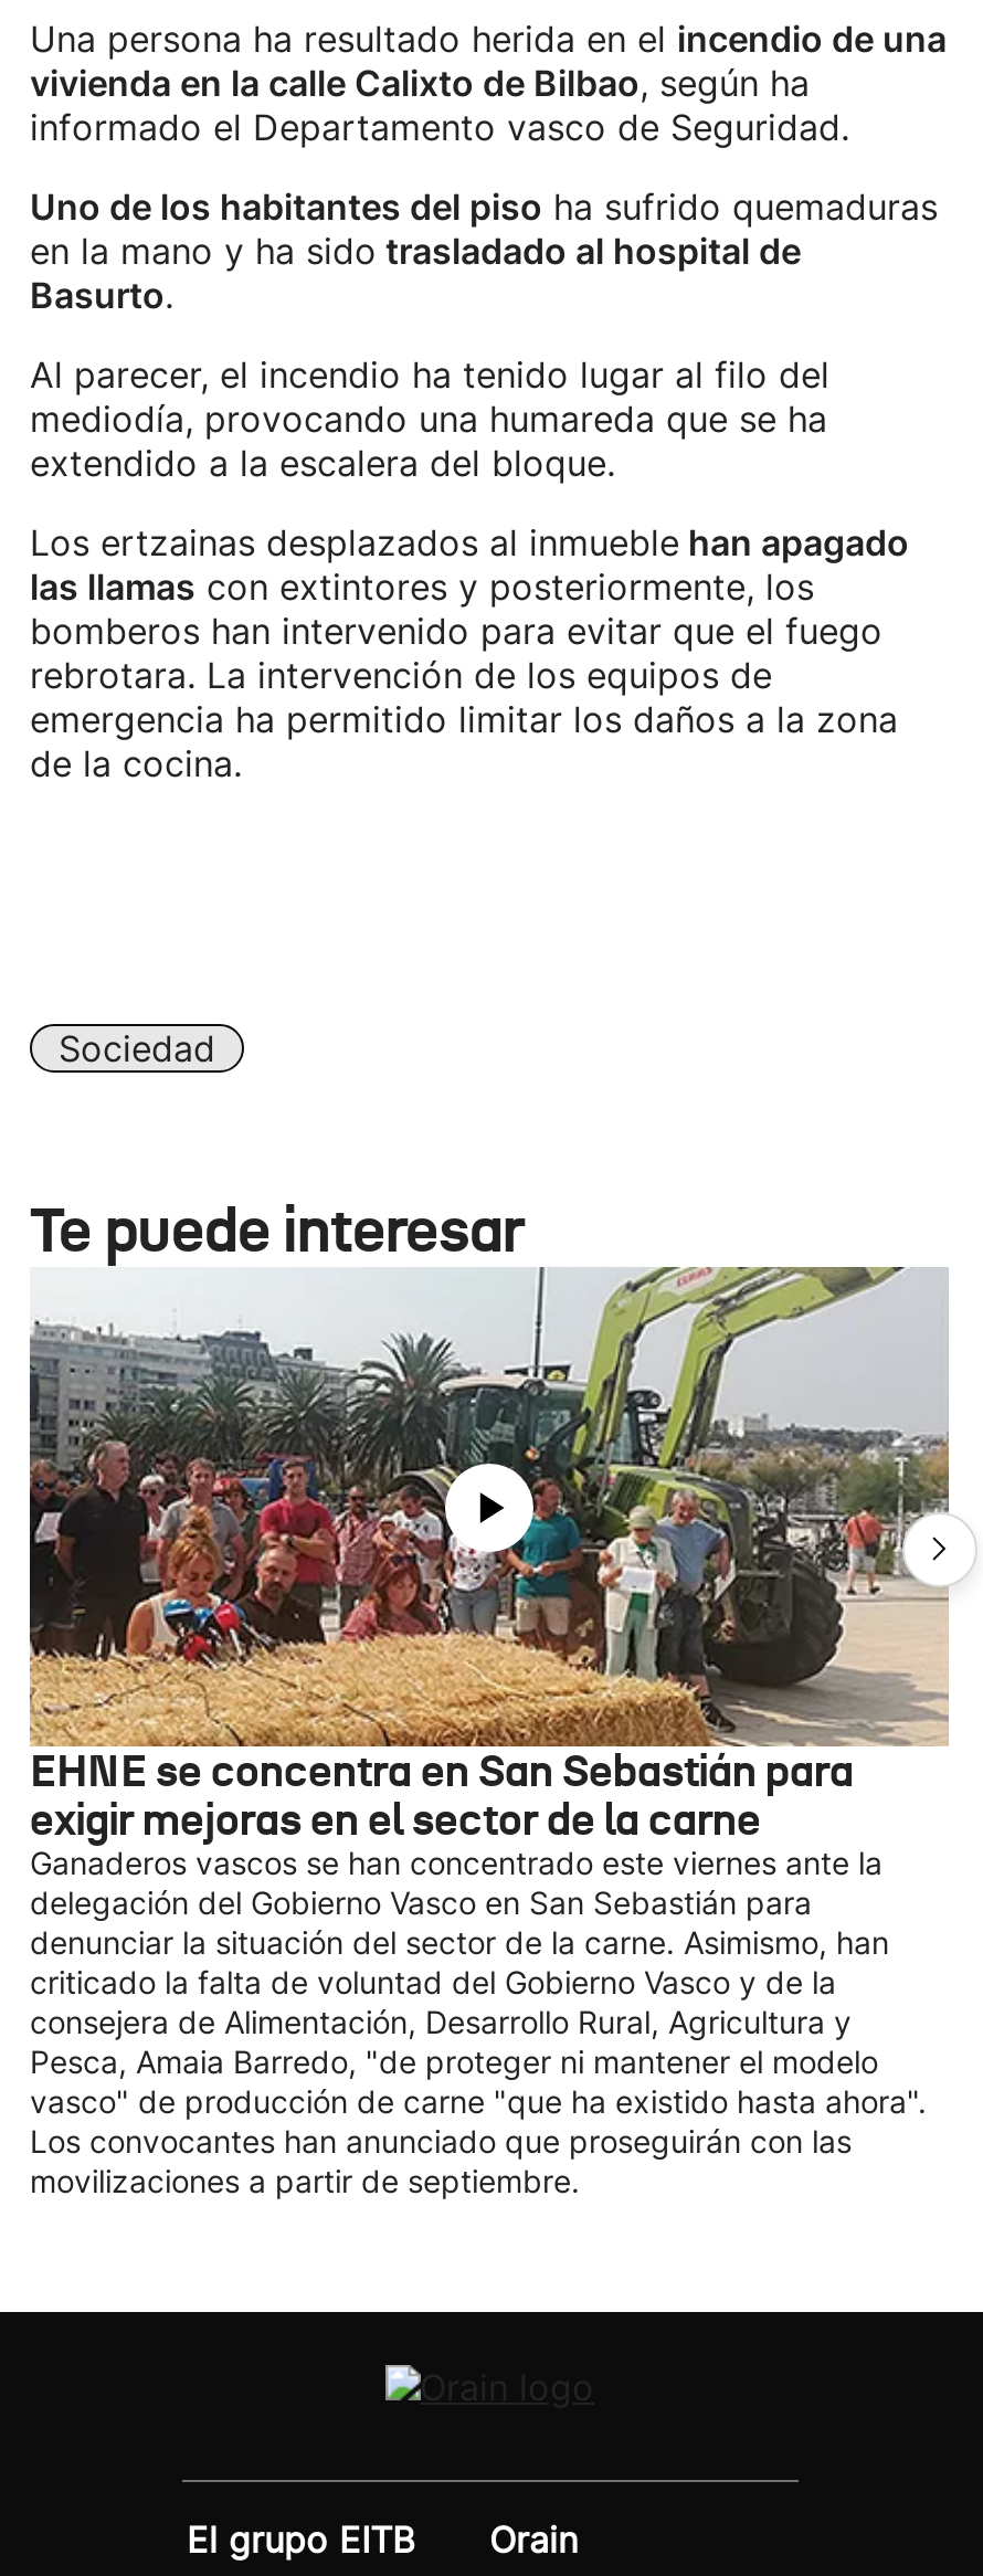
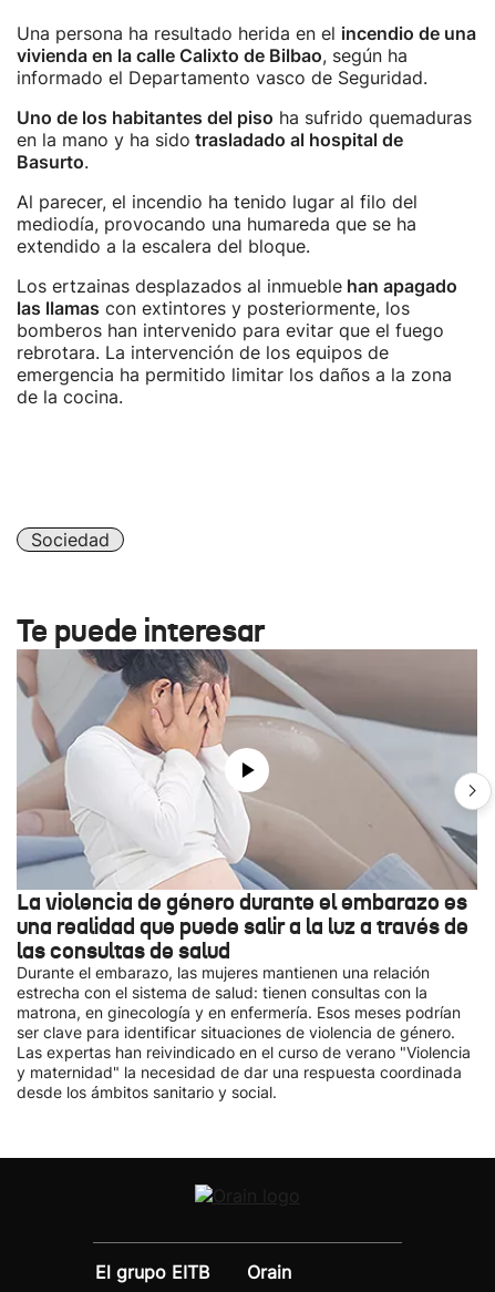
- [image]
- EHNE se concentra en San Sebastián para
- exigir mejoras en el sector de la carne
- Ganaderos vascos se han concentrado este viernes ante la
- delegación del Gobierno Vasco en San Sebastián para
- denunciar la situación del sector de la carne. Asimismo, han
- criticado la falta de voluntad del Gobierno Vasco y de la
- consejera de Alimentación, Desarrollo Rural, Agricultura y
- Pesca, Amaia Barredo, "de proteger ni mantener el modelo
- vasco" de producción de carne "que ha existido hasta ahora".
- Los convocantes han anunciado que proseguirán con las
- movilizaciones a partir de septiembre.
+ [image]
+ La violencia de género durante el embarazo es
+ una realidad que puede salir a la luz a través de
+ las consultas de salud
+ Durante el embarazo, las mujeres mantienen una relación
+ estrecha con el sistema de salud: tienen consultas con la
+ matrona, en ginecología y en enfermería. Esos meses podrían
+ ser clave para identificar situaciones de violencia de género.
+ Las expertas han reivindicado en el curso de verano "Violencia
+ y maternidad" la necesidad de dar una respuesta coordinada
+ desde los ámbitos sanitario y social.
